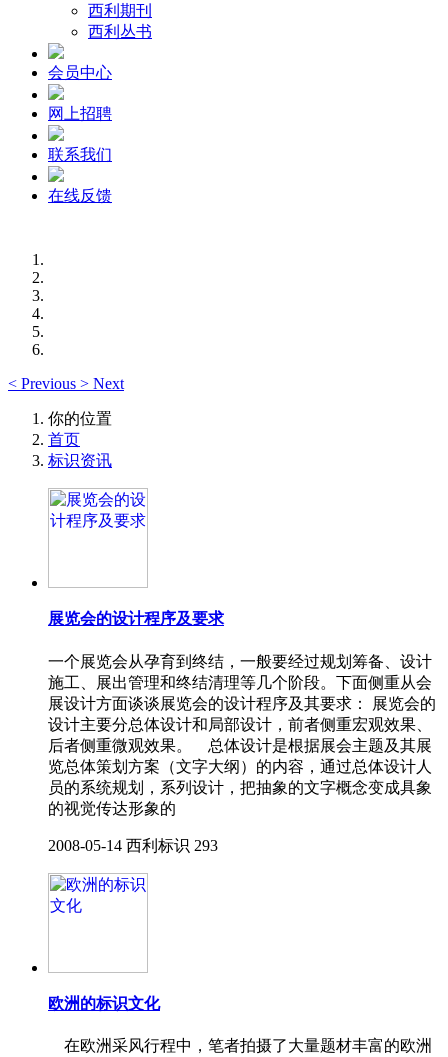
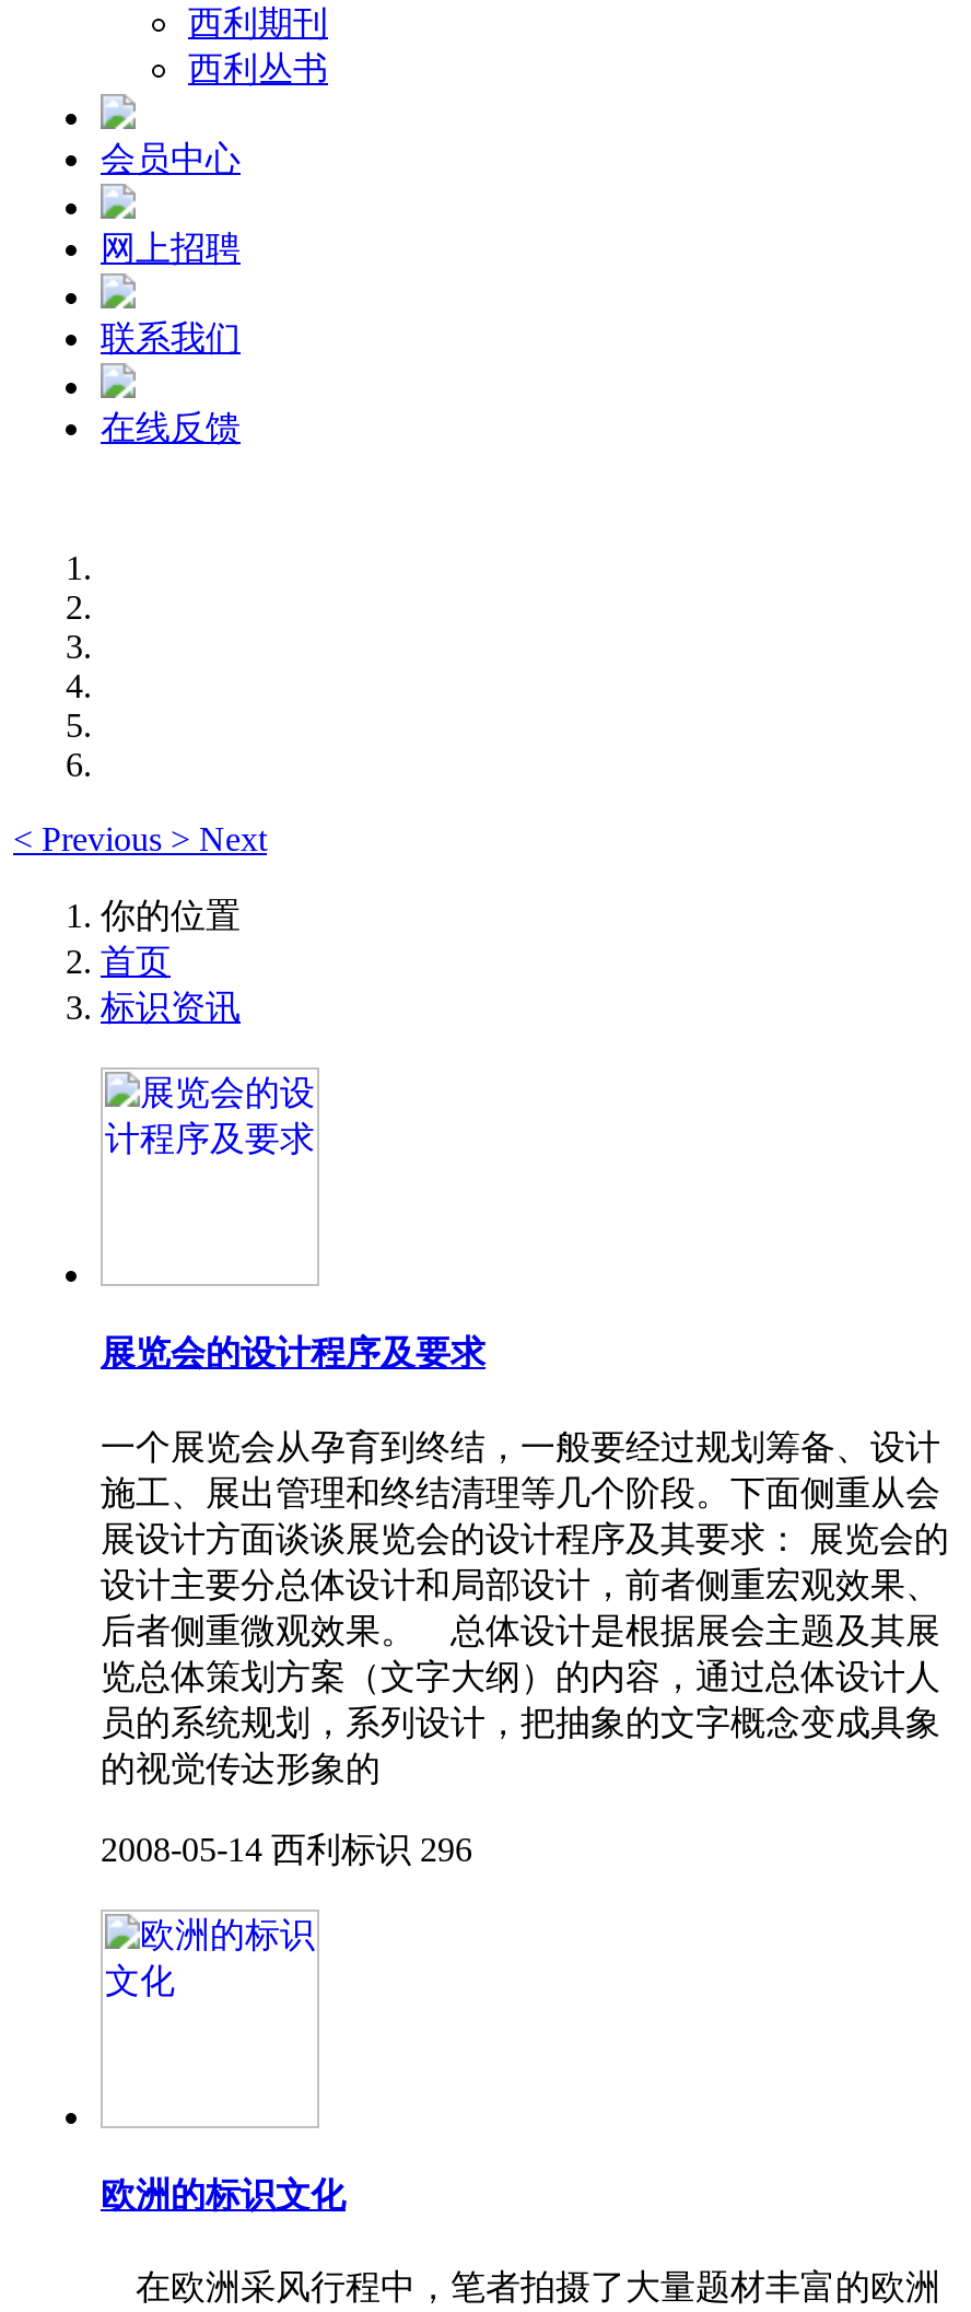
- 2008-05-14 西利标识 293
+ 2008-05-14 西利标识 296
